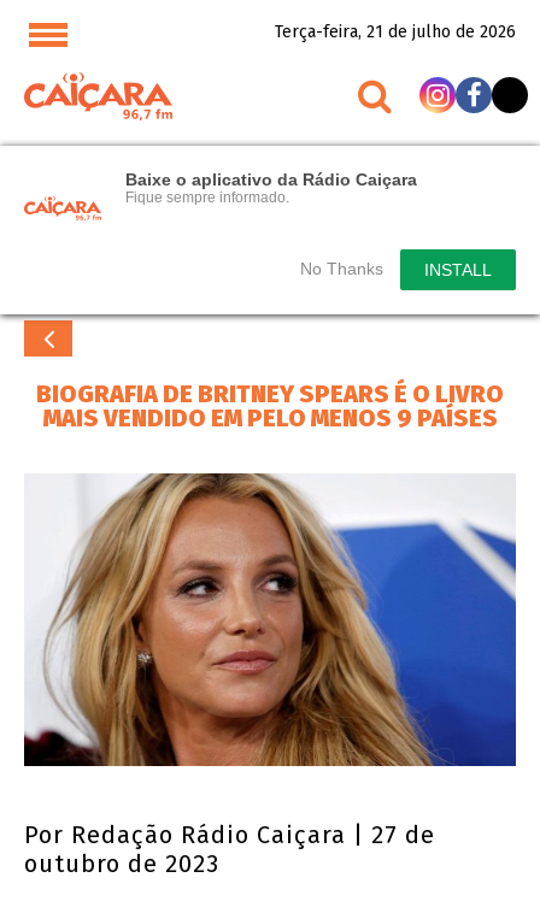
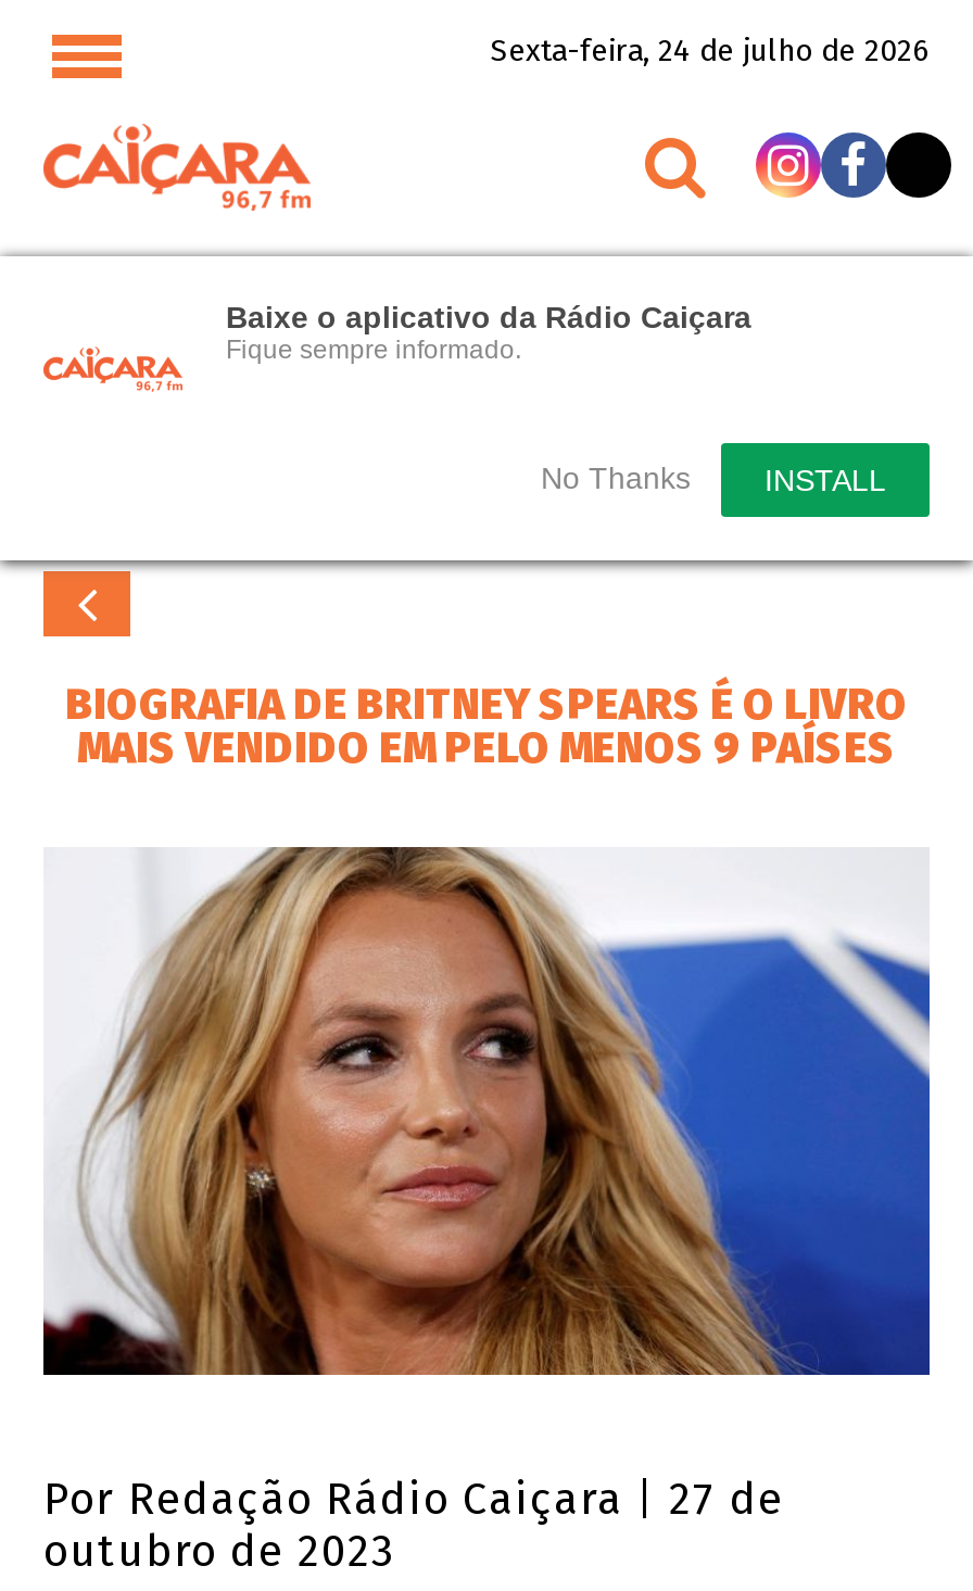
- Terça-feira, 21 de julho de 2026
+ Sexta-feira, 24 de julho de 2026
